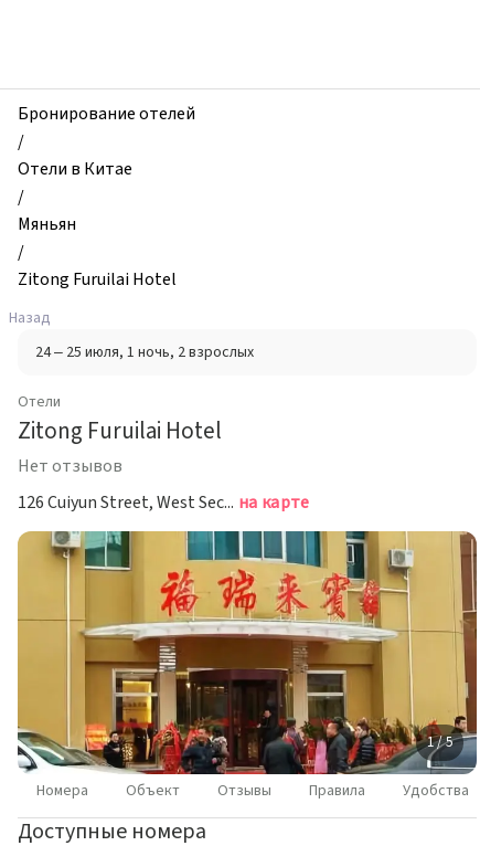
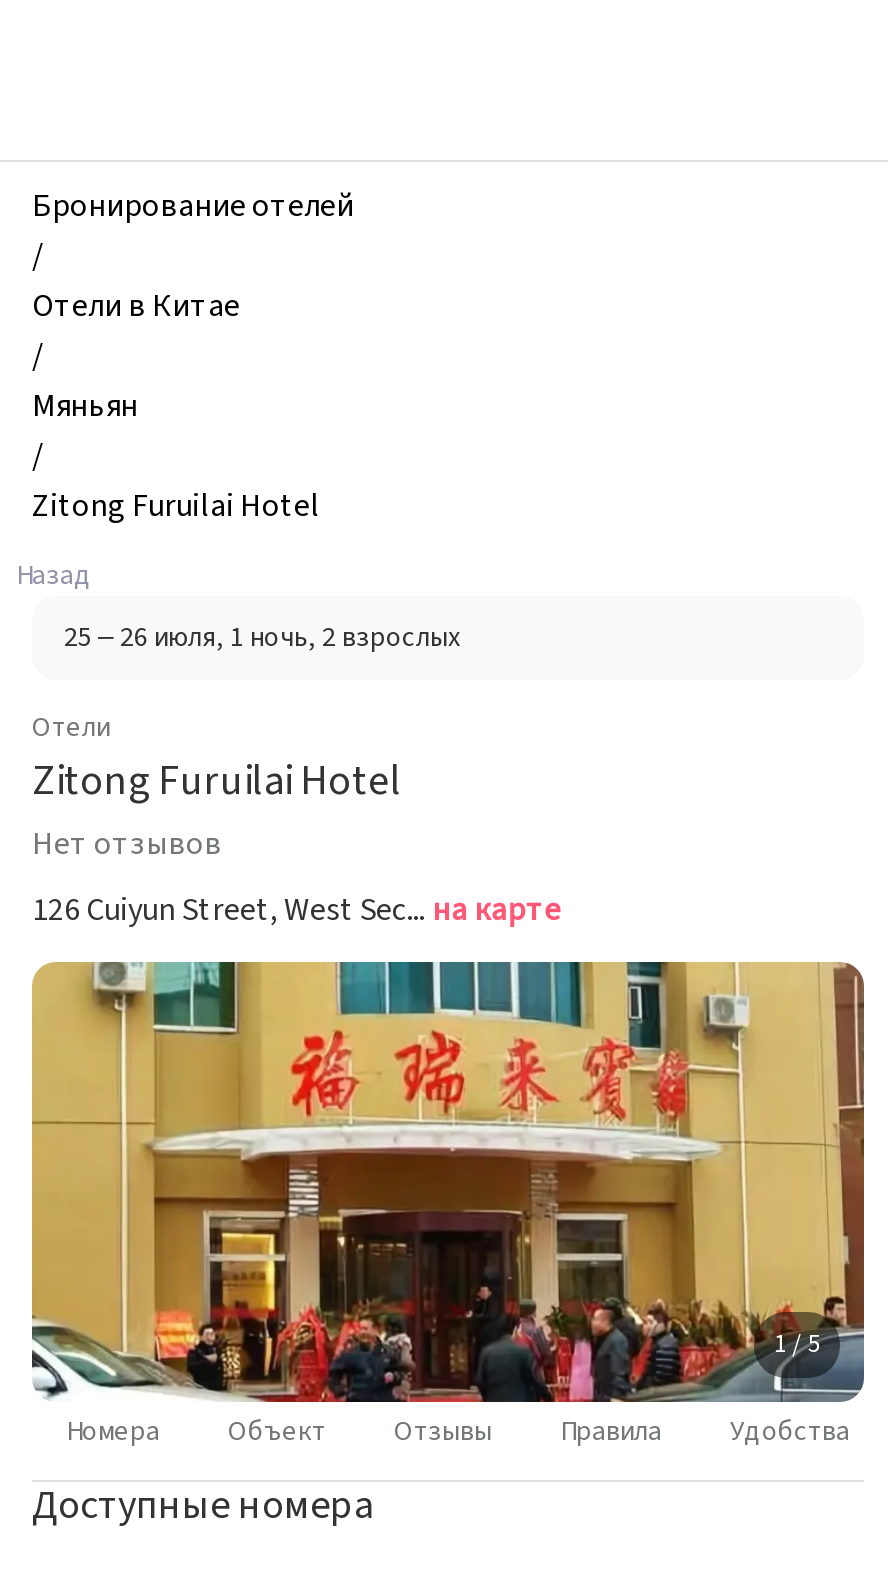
- 24 – 25 июля, 1 ночь, 2 взрослых
+ 25 – 26 июля, 1 ночь, 2 взрослых
